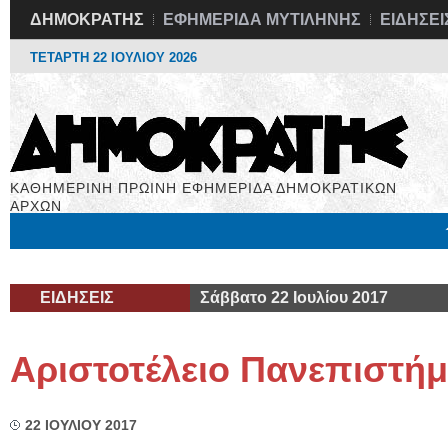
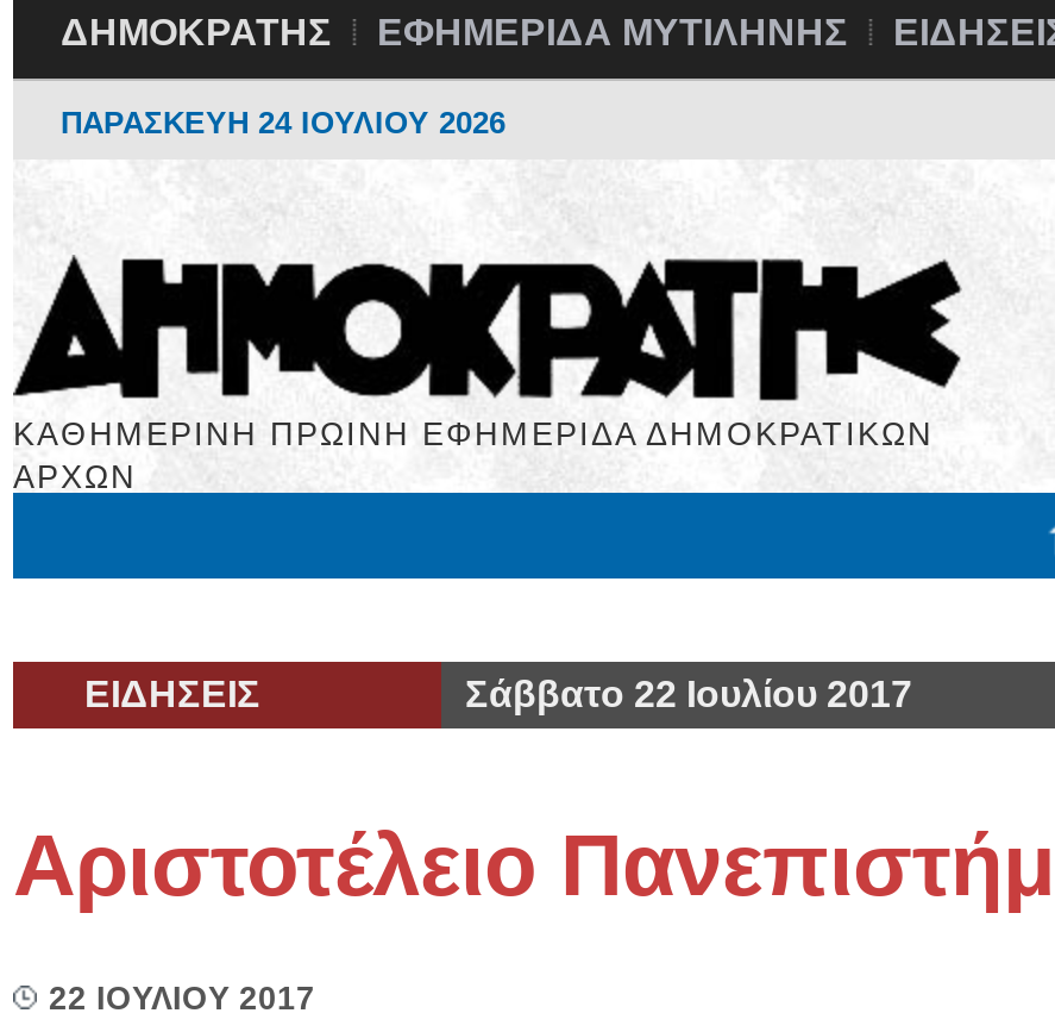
- ΤΕΤΑΡΤΗ 22 ΙΟΥΛΙΟΥ 2026
+ ΠΑΡΑΣΚΕΥΗ 24 ΙΟΥΛΙΟΥ 2026
